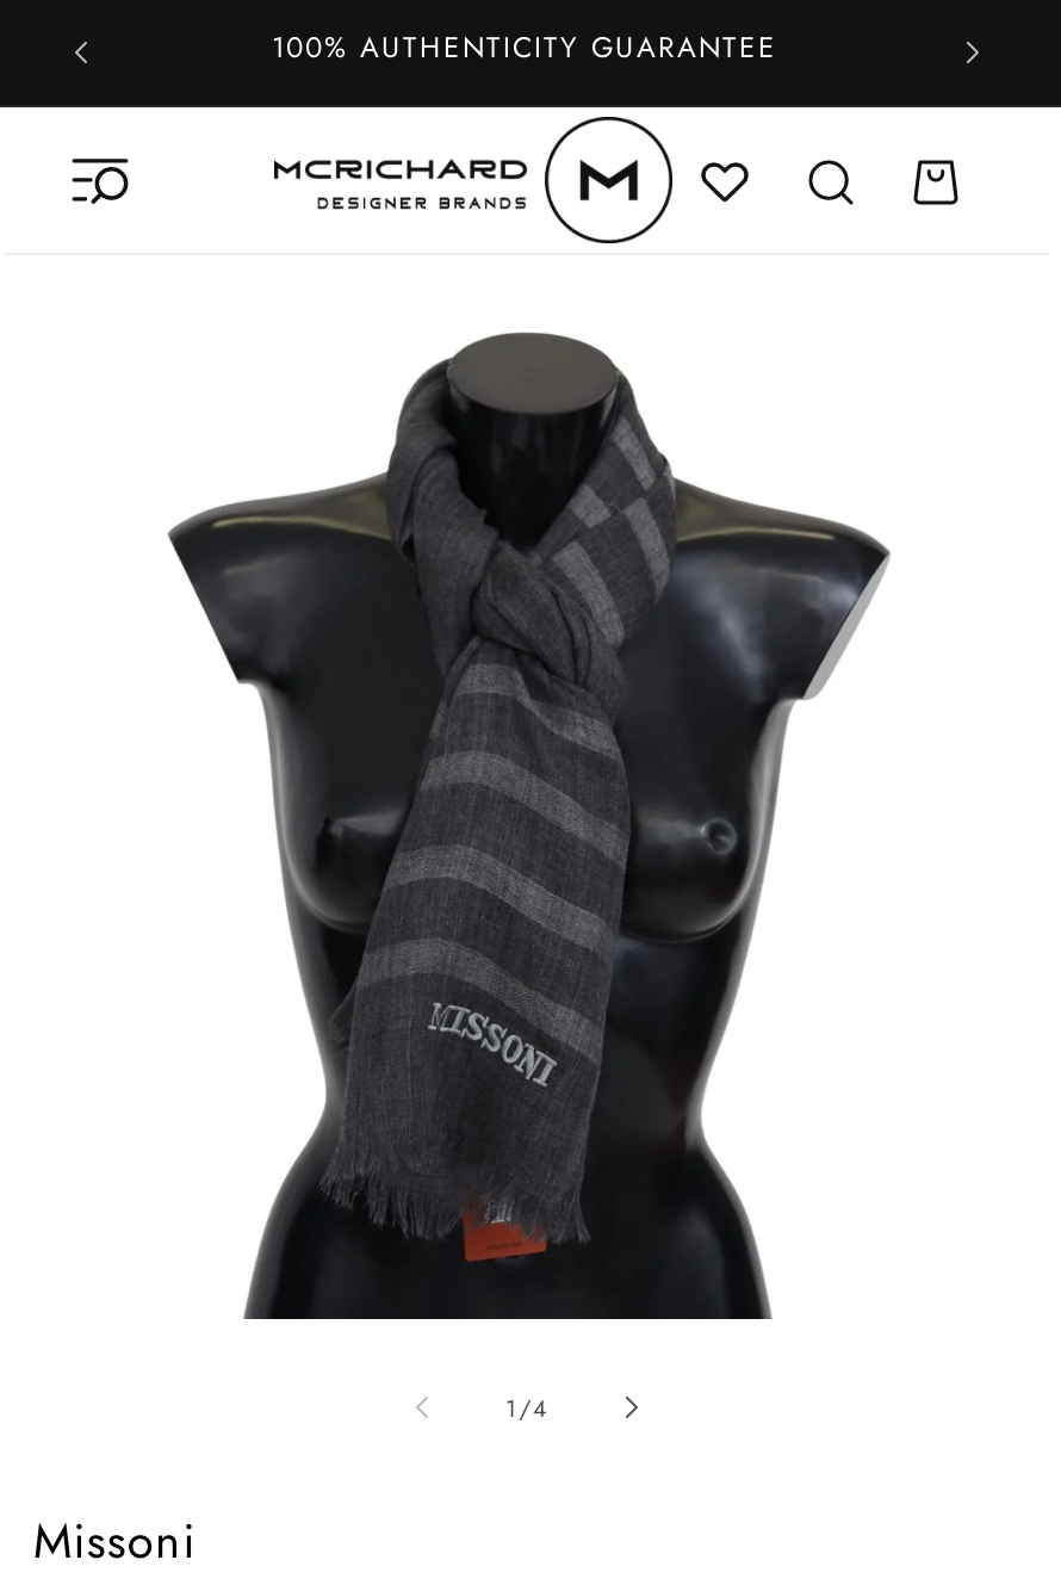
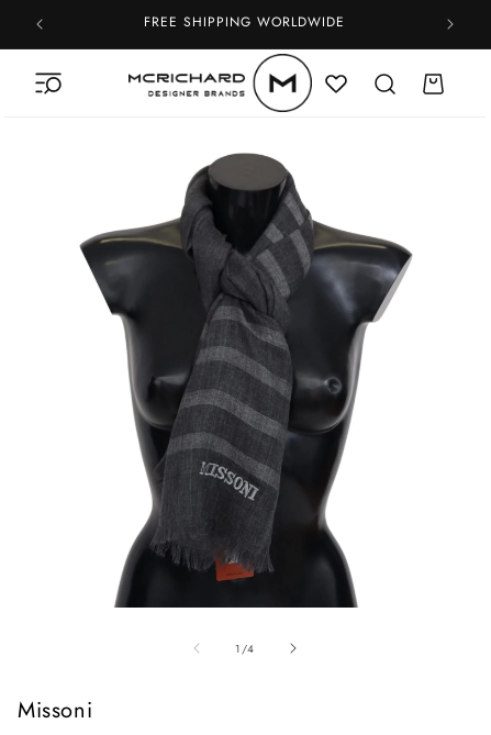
- 100% AUTHENTICITY GUARANTEE
+ FREE SHIPPING WORLDWIDE
